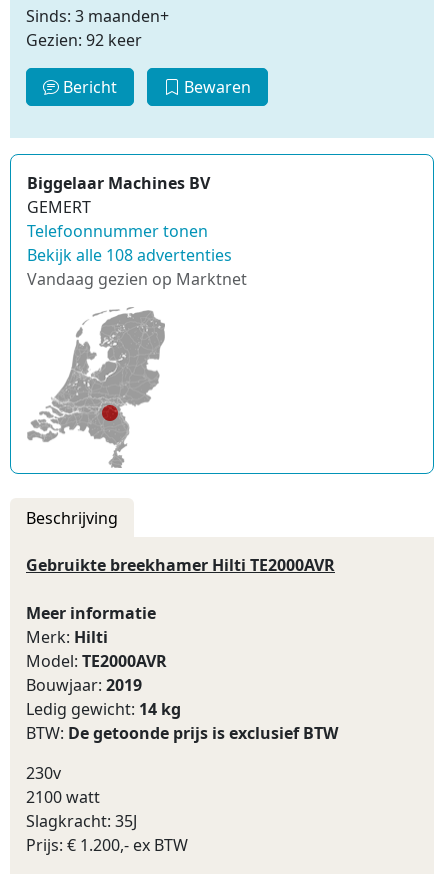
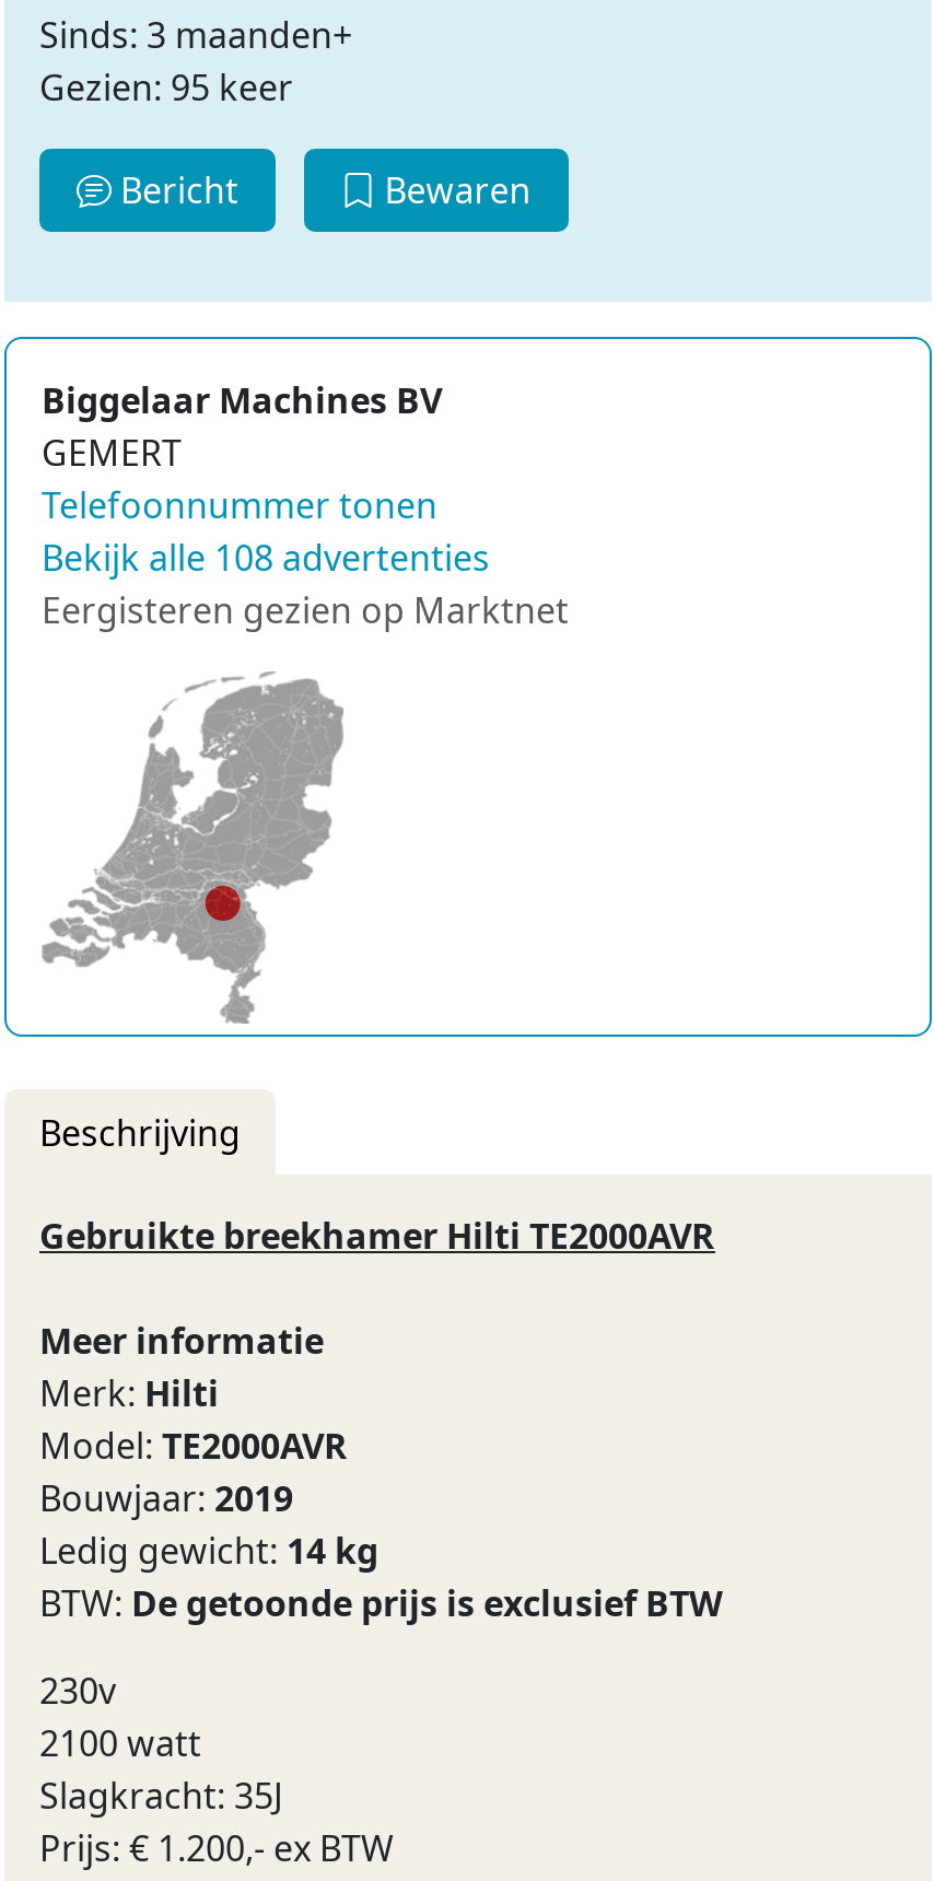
- Gezien: 92 keer
+ Gezien: 95 keer

- Vandaag gezien op Marktnet
+ Eergisteren gezien op Marktnet
